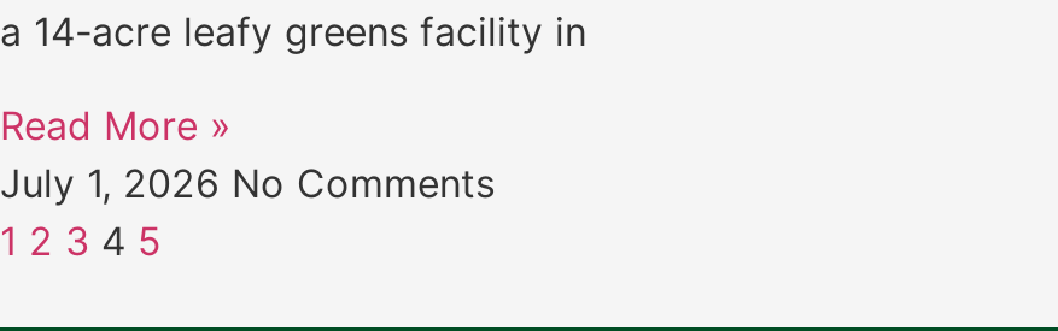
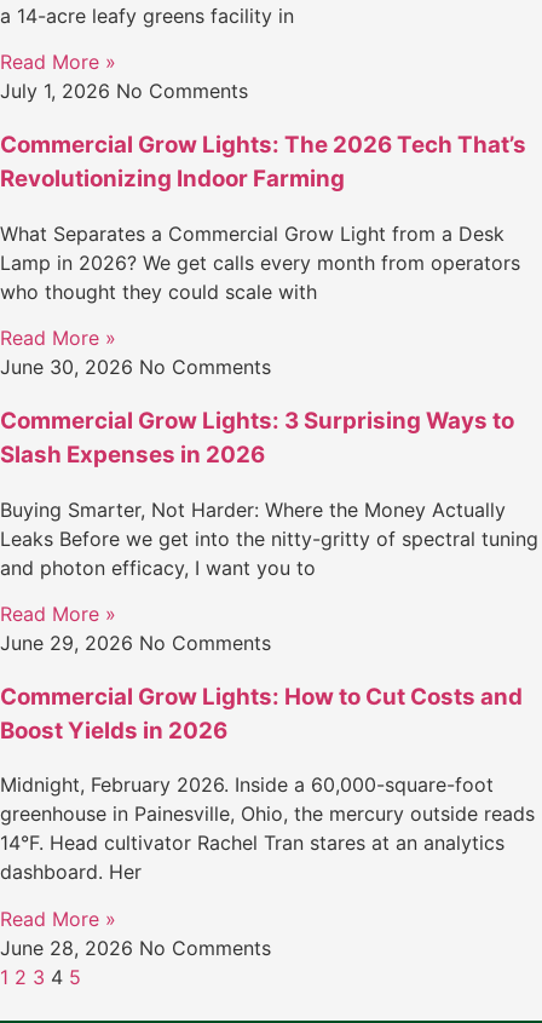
+ Commercial Grow Lights: The 2026 Tech That’s
+ Revolutionizing Indoor Farming
+ What Separates a Commercial Grow Light from a Desk
+ Lamp in 2026? We get calls every month from operators
+ who thought they could scale with
+ Read More »
+ June 30, 2026 No Comments
+ Commercial Grow Lights: 3 Surprising Ways to
+ Slash Expenses in 2026
+ Buying Smarter, Not Harder: Where the Money Actually
+ Leaks Before we get into the nitty-gritty of spectral tuning
+ and photon efficacy, I want you to
+ Read More »
+ June 29, 2026 No Comments
+ Commercial Grow Lights: How to Cut Costs and
+ Boost Yields in 2026
+ Midnight, February 2026. Inside a 60,000-square-foot
+ greenhouse in Painesville, Ohio, the mercury outside reads
+ 14°F. Head cultivator Rachel Tran stares at an analytics
+ dashboard. Her
+ Read More »
+ June 28, 2026 No Comments
